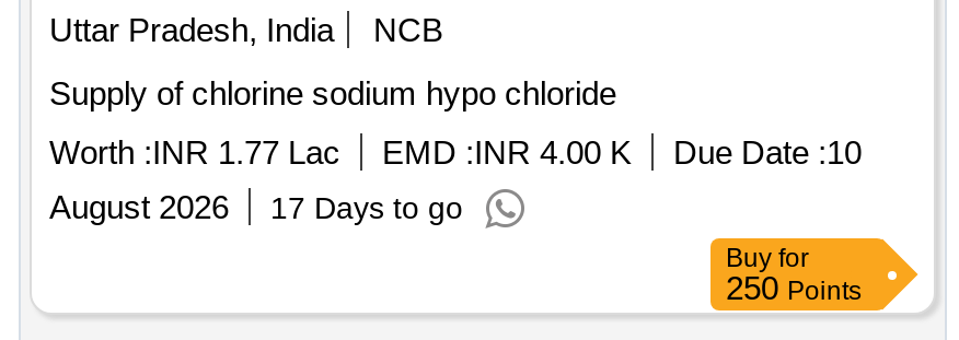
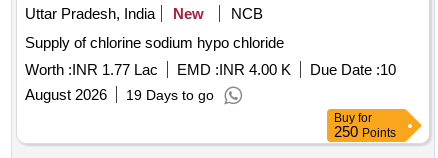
+ New

- August 2026 17 Days to go
+ August 2026 19 Days to go
